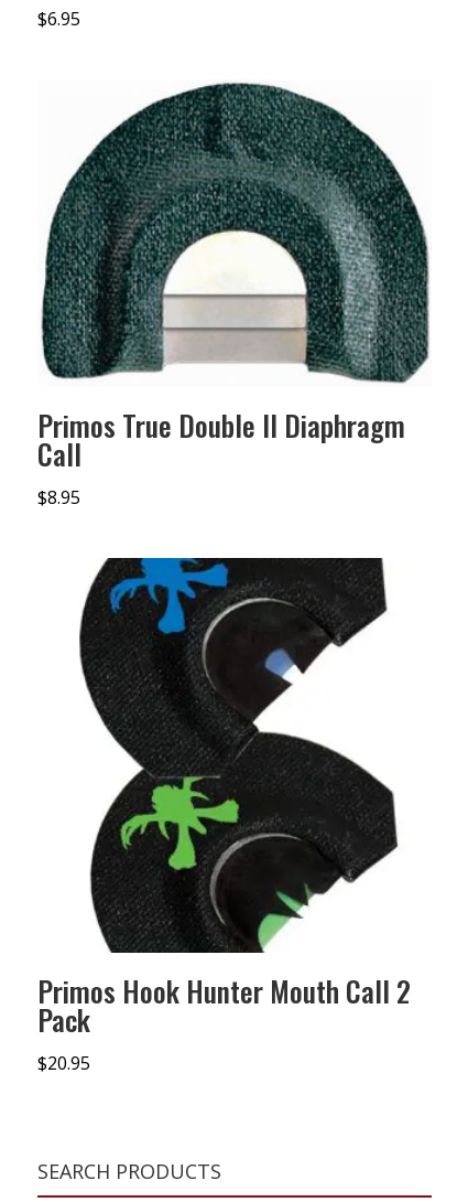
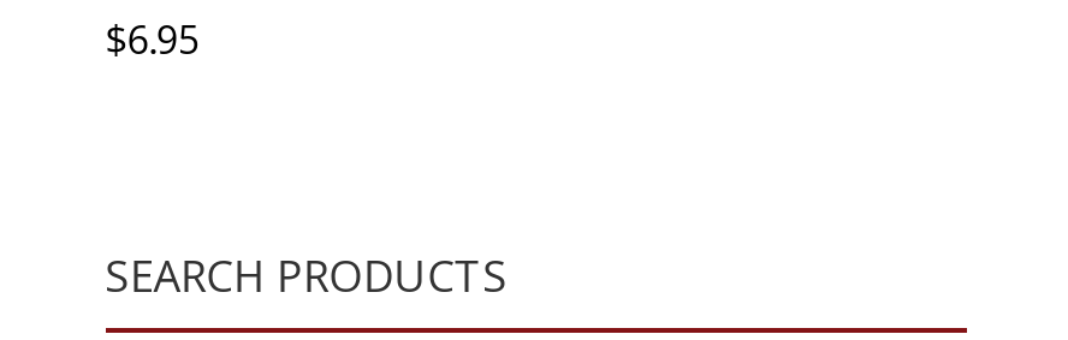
- [image]
- Primos True Double II Diaphragm
- Call
- $8.95

- [image]
- Primos Hook Hunter Mouth Call 2
- Pack
- $20.95
